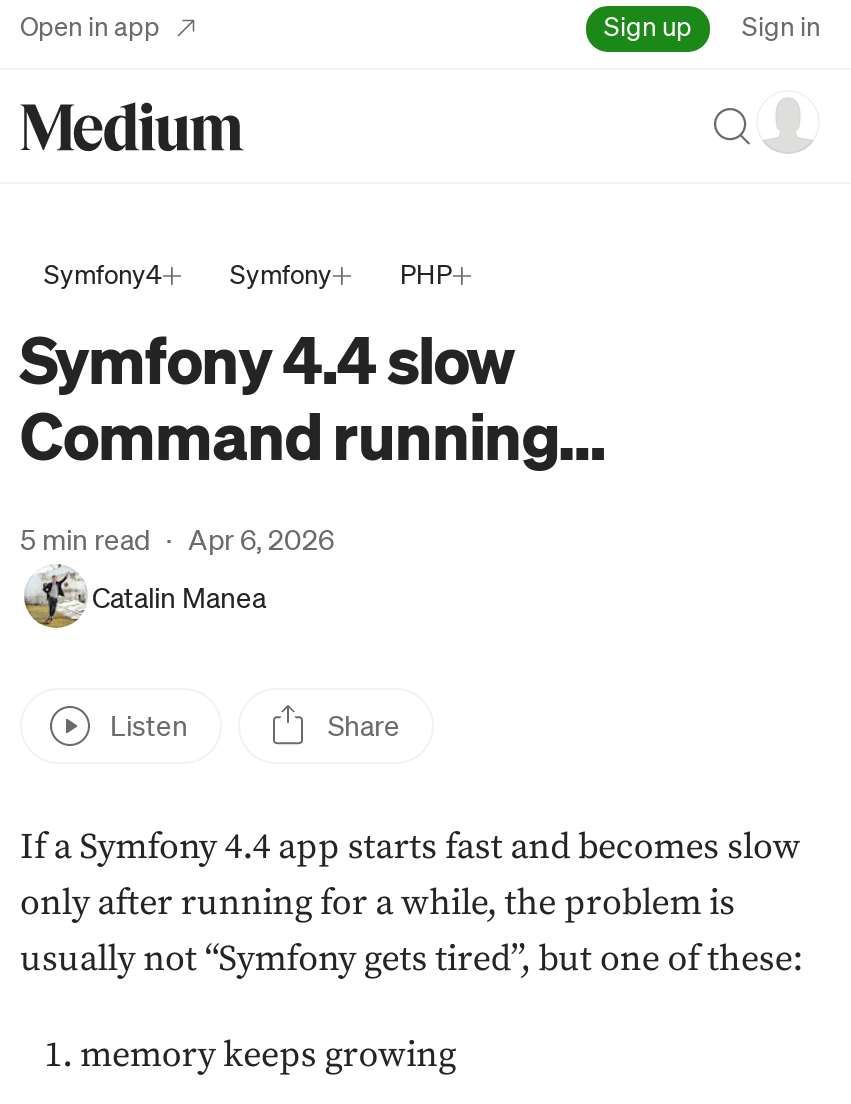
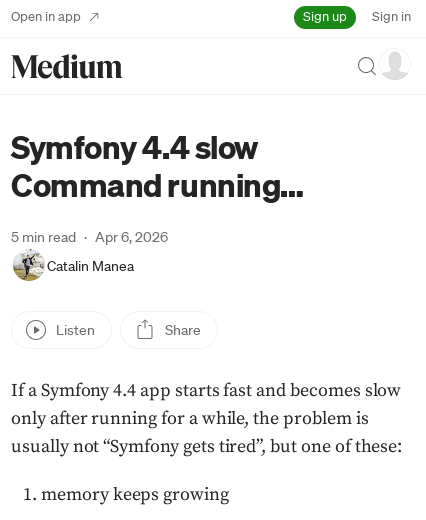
- Symfony4
- Symfony
- PHP
